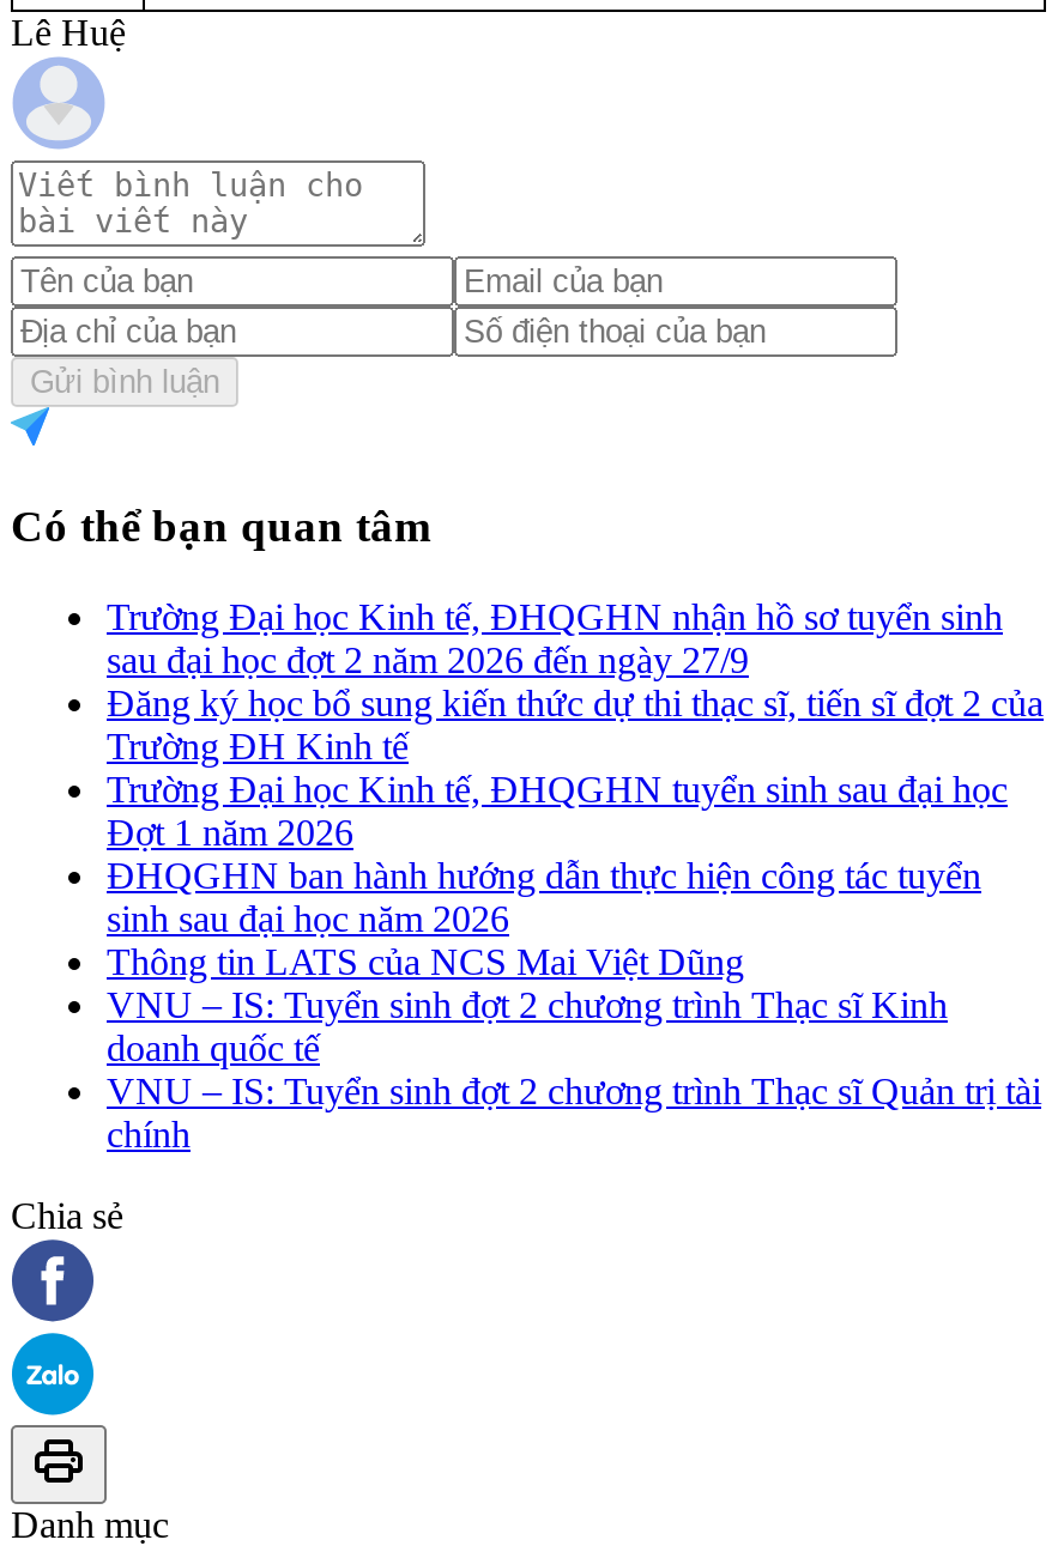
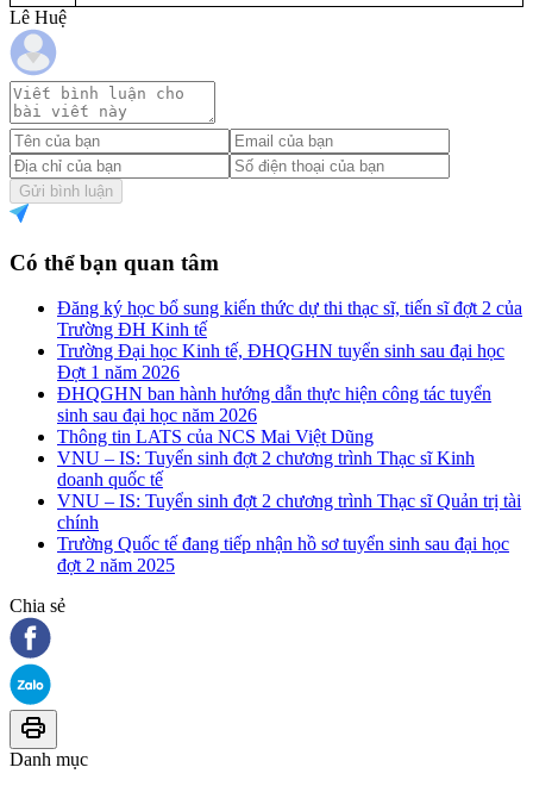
- Trường Đại học Kinh tế, ĐHQGHN nhận hồ sơ tuyển sinh
- sau đại học đợt 2 năm 2026 đến ngày 27/9

moved up: Đăng ký học bổ sung kiến thức dự thi thạc sĩ, tiến sĩ đợt 2 của | Trường ĐH Kinh tế | Trường Đại học Kinh tế, ĐHQGHN tuyển sinh sau đại học | ... | VNU – IS: Tuyển sinh đợt 2 chương trình Thạc sĩ Quản trị tài | chính

+ Trường Quốc tế đang tiếp nhận hồ sơ tuyển sinh sau đại học
+ đợt 2 năm 2025
